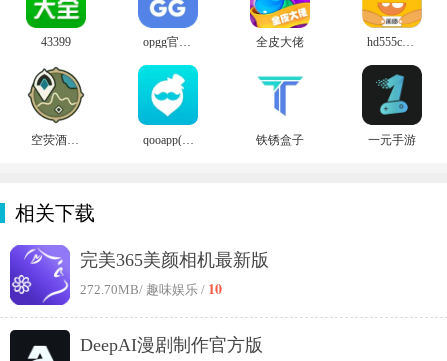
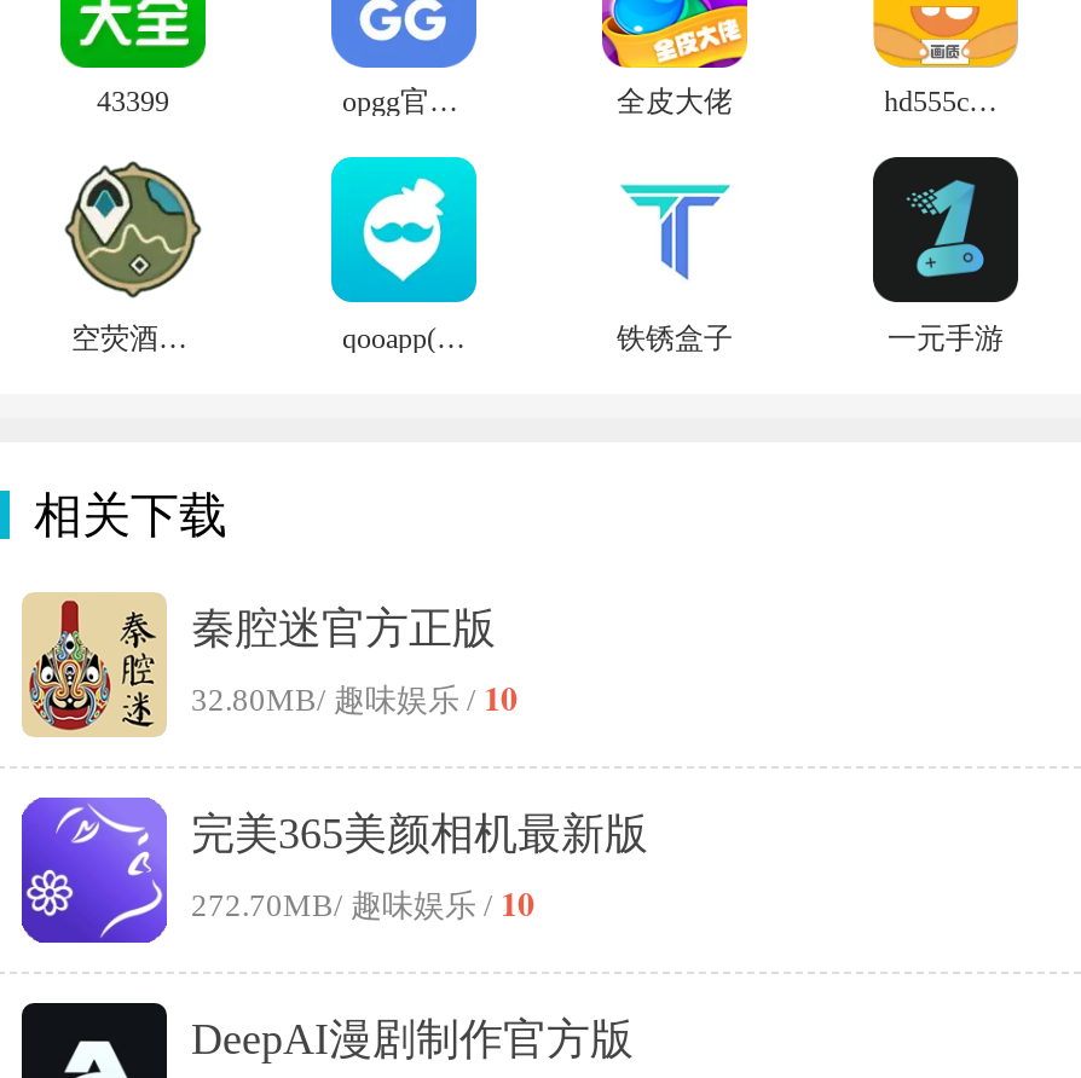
+ [image]
+ 秦腔迷官方正版
+ 32.80MB / 趣味娱乐 / 10
